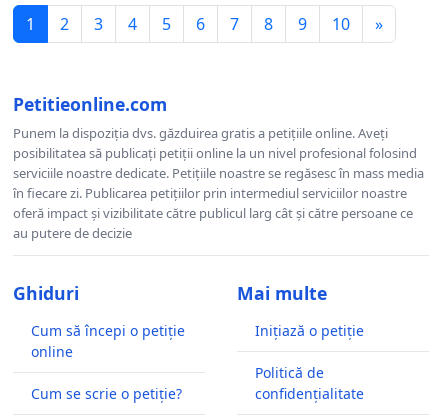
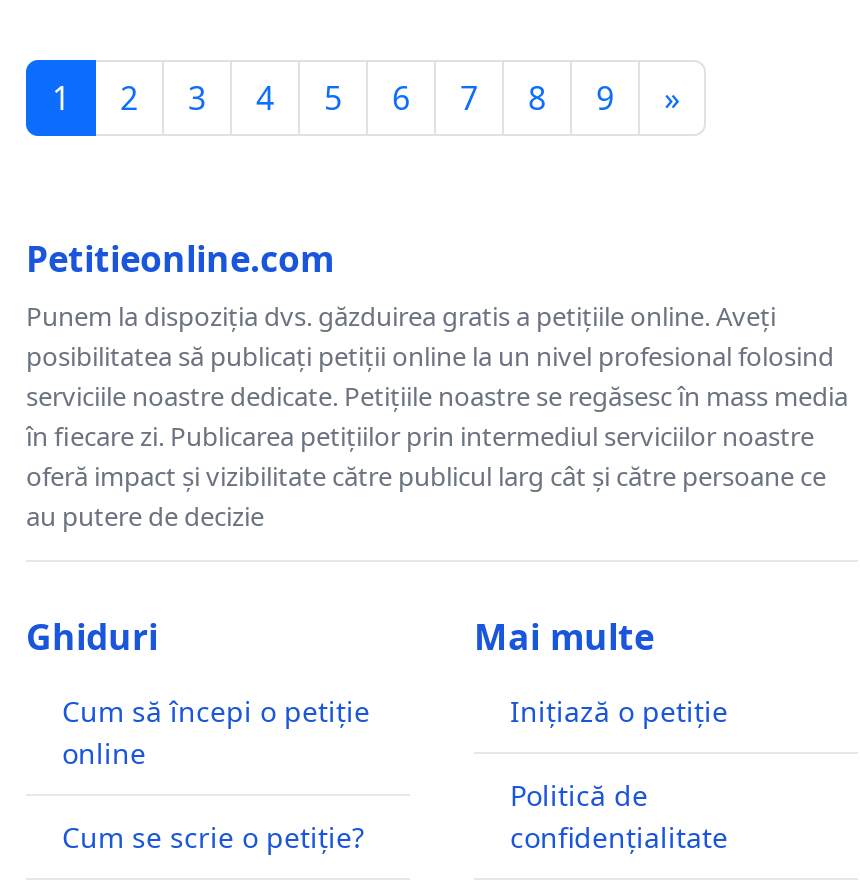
- 10
